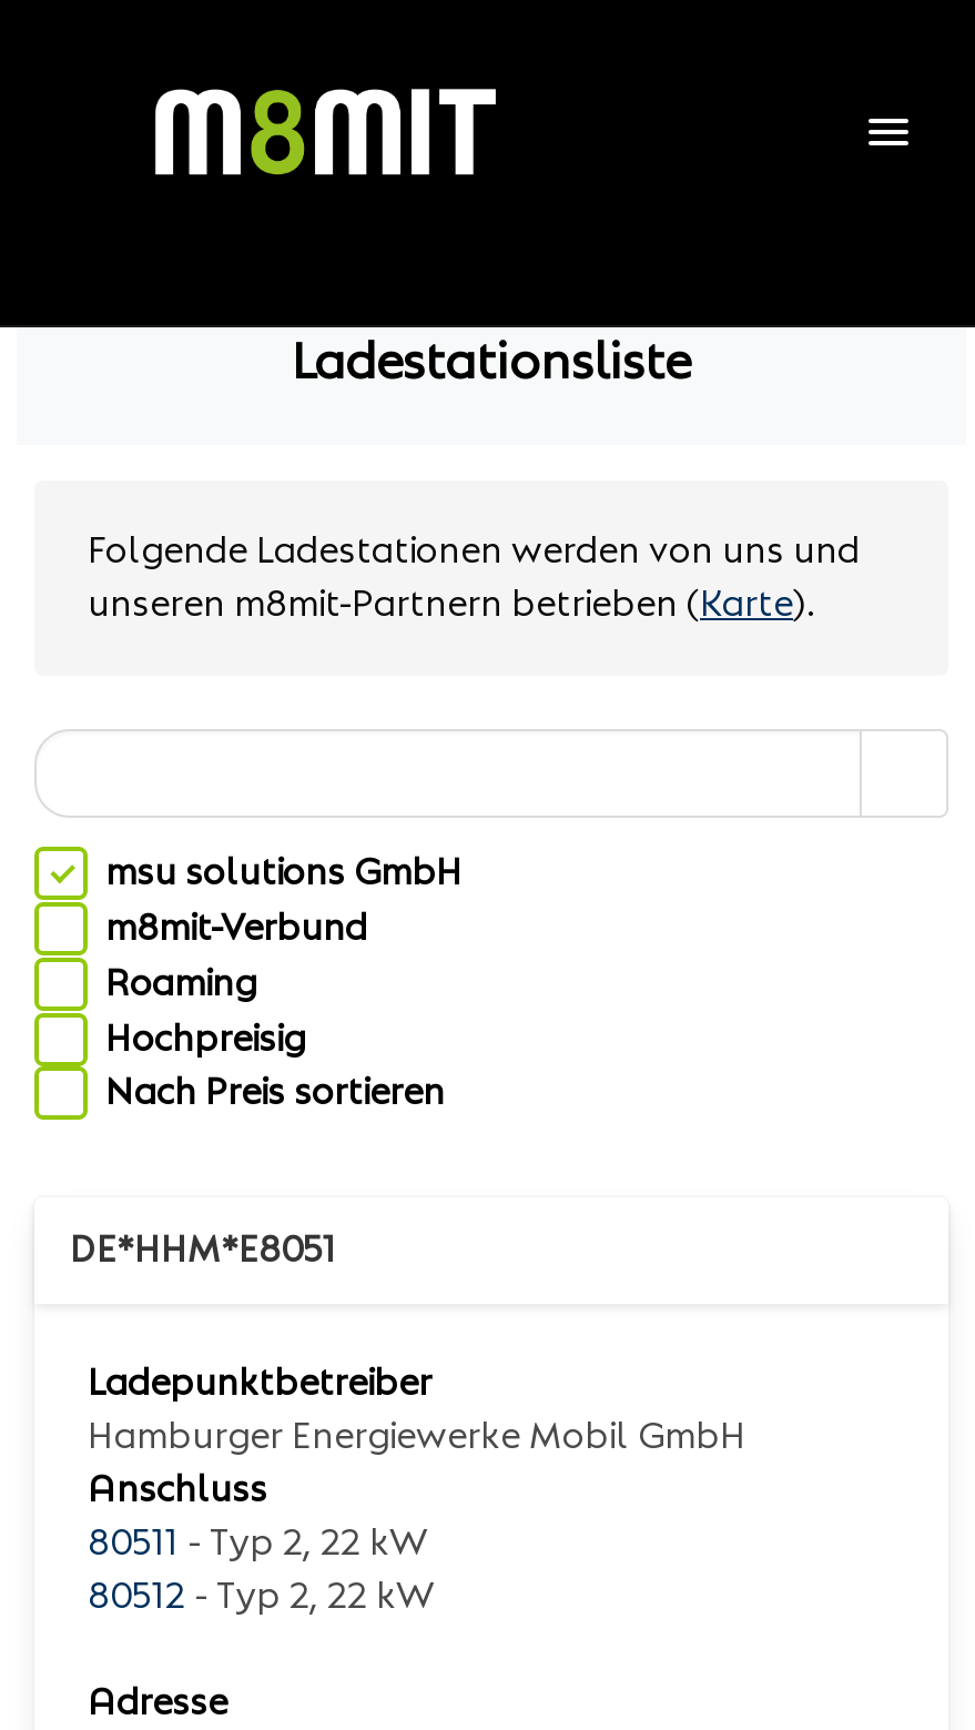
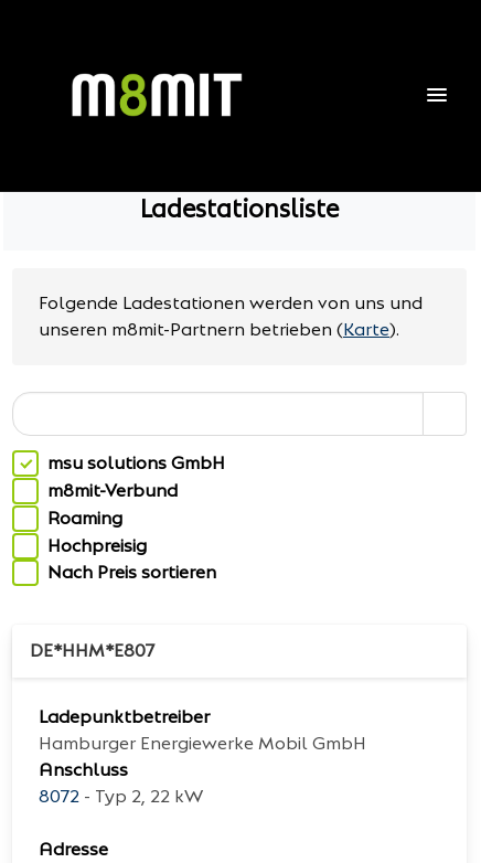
- DE*HHM*E8051
+ DE*HHM*E807

- 80511 - Typ 2, 22 kW
- 80512 - Typ 2, 22 kW
+ 8072 - Typ 2, 22 kW
